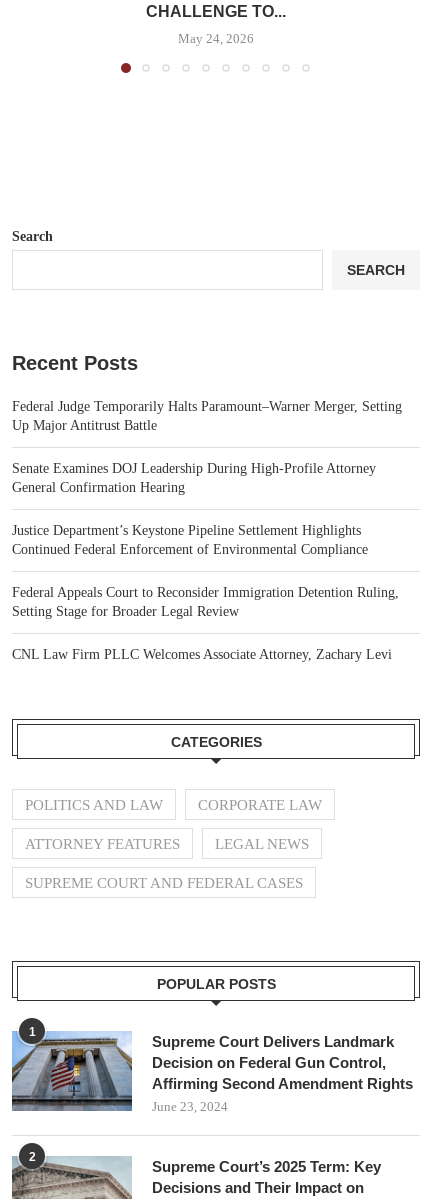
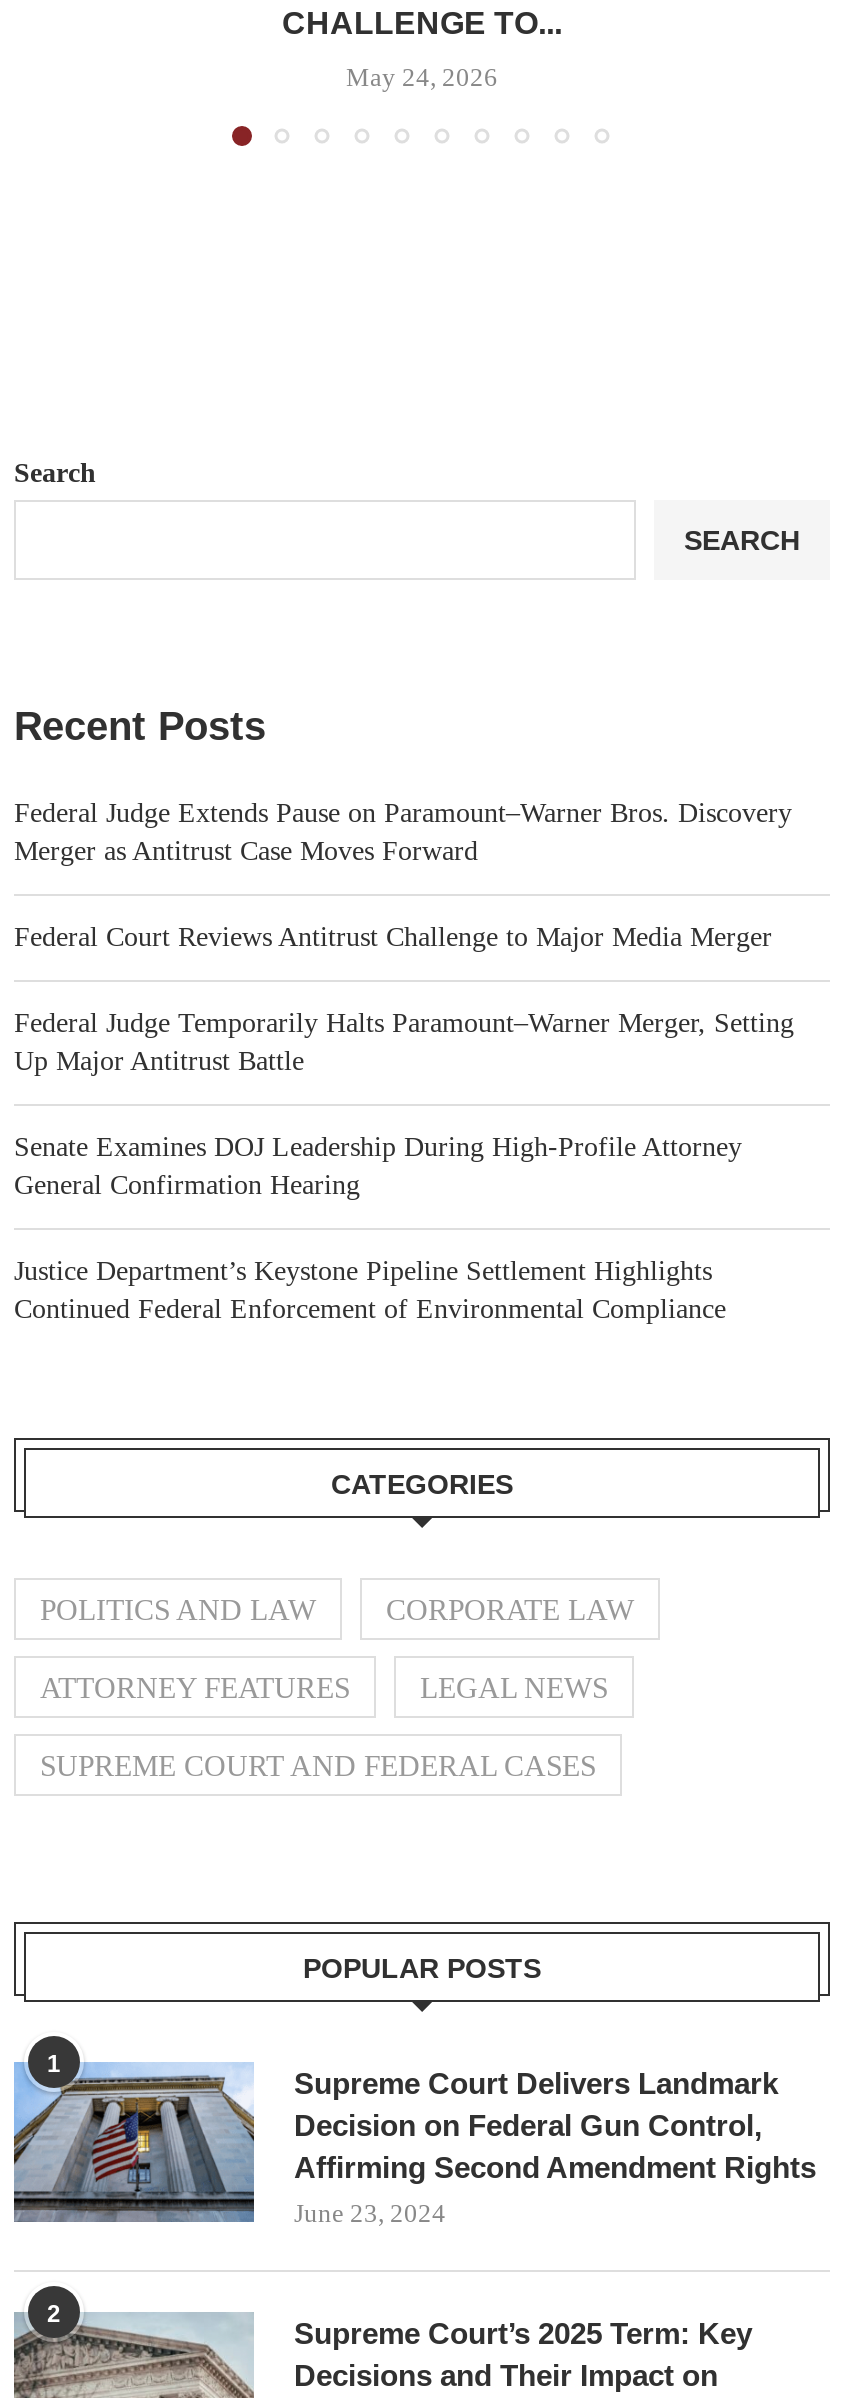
+ Federal Judge Extends Pause on Paramount–Warner Bros. Discovery
+ Merger as Antitrust Case Moves Forward
+ Federal Court Reviews Antitrust Challenge to Major Media Merger

moved down: Federal Judge Temporarily Halts Paramount–Warner Merger, Setting | Up Major Antitrust Battle | Senate Examines DOJ Leadership During High-Profile Attorney | General Confirmation Hearing | Justice Department’s Keystone Pipeline Settlement Highlights | Continued Federal Enforcement of Environmental Compliance

- Federal Appeals Court to Reconsider Immigration Detention Ruling,
- Setting Stage for Broader Legal Review
- CNL Law Firm PLLC Welcomes Associate Attorney, Zachary Levi
